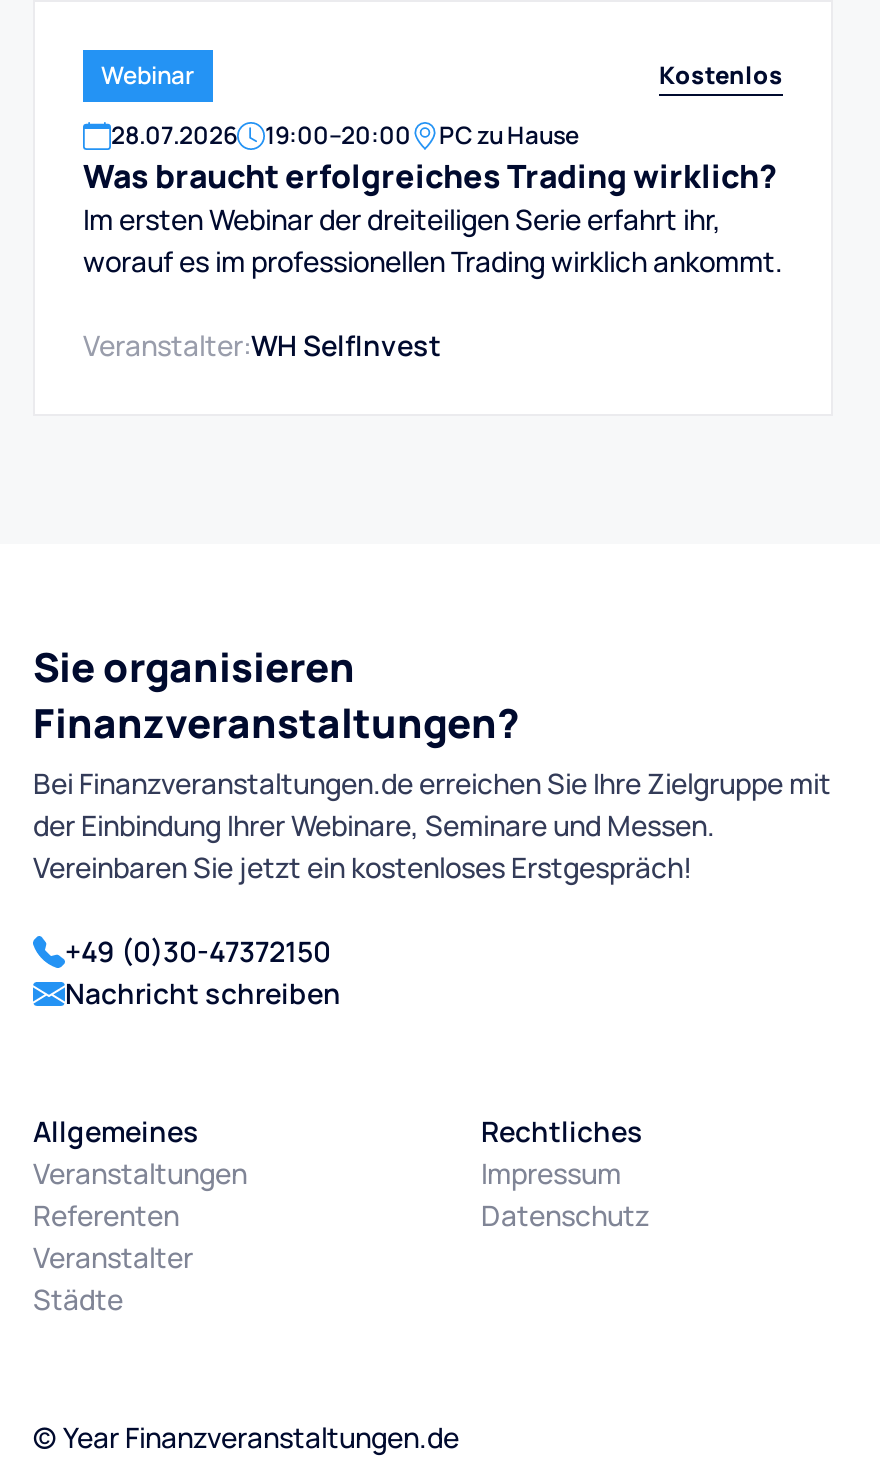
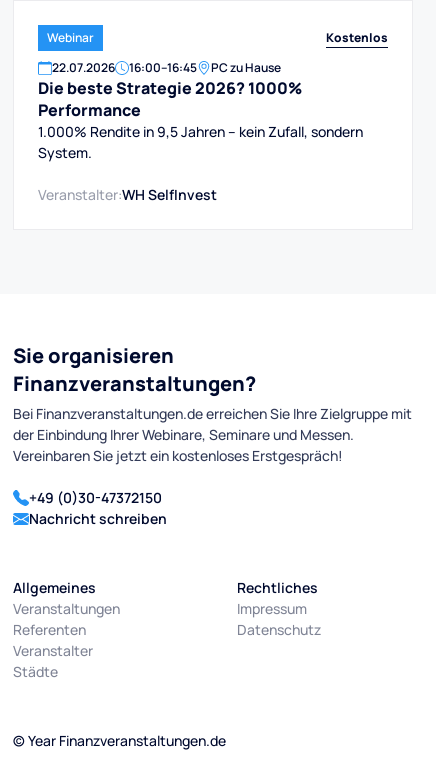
- 28.07.2026
+ 22.07.2026

- 19:00–20:00
+ 16:00–16:45

- Was braucht erfolgreiches Trading wirklich?
- Im ersten Webinar der dreiteiligen Serie erfahrt ihr,
- worauf es im professionellen Trading wirklich ankommt.
+ Die beste Strategie 2026? 1000%
+ Performance
+ 1.000% Rendite in 9,5 Jahren – kein Zufall, sondern
+ System.
